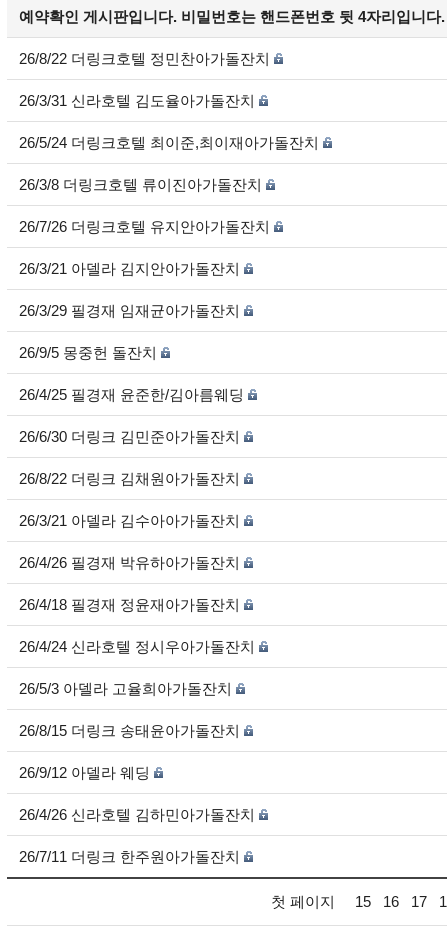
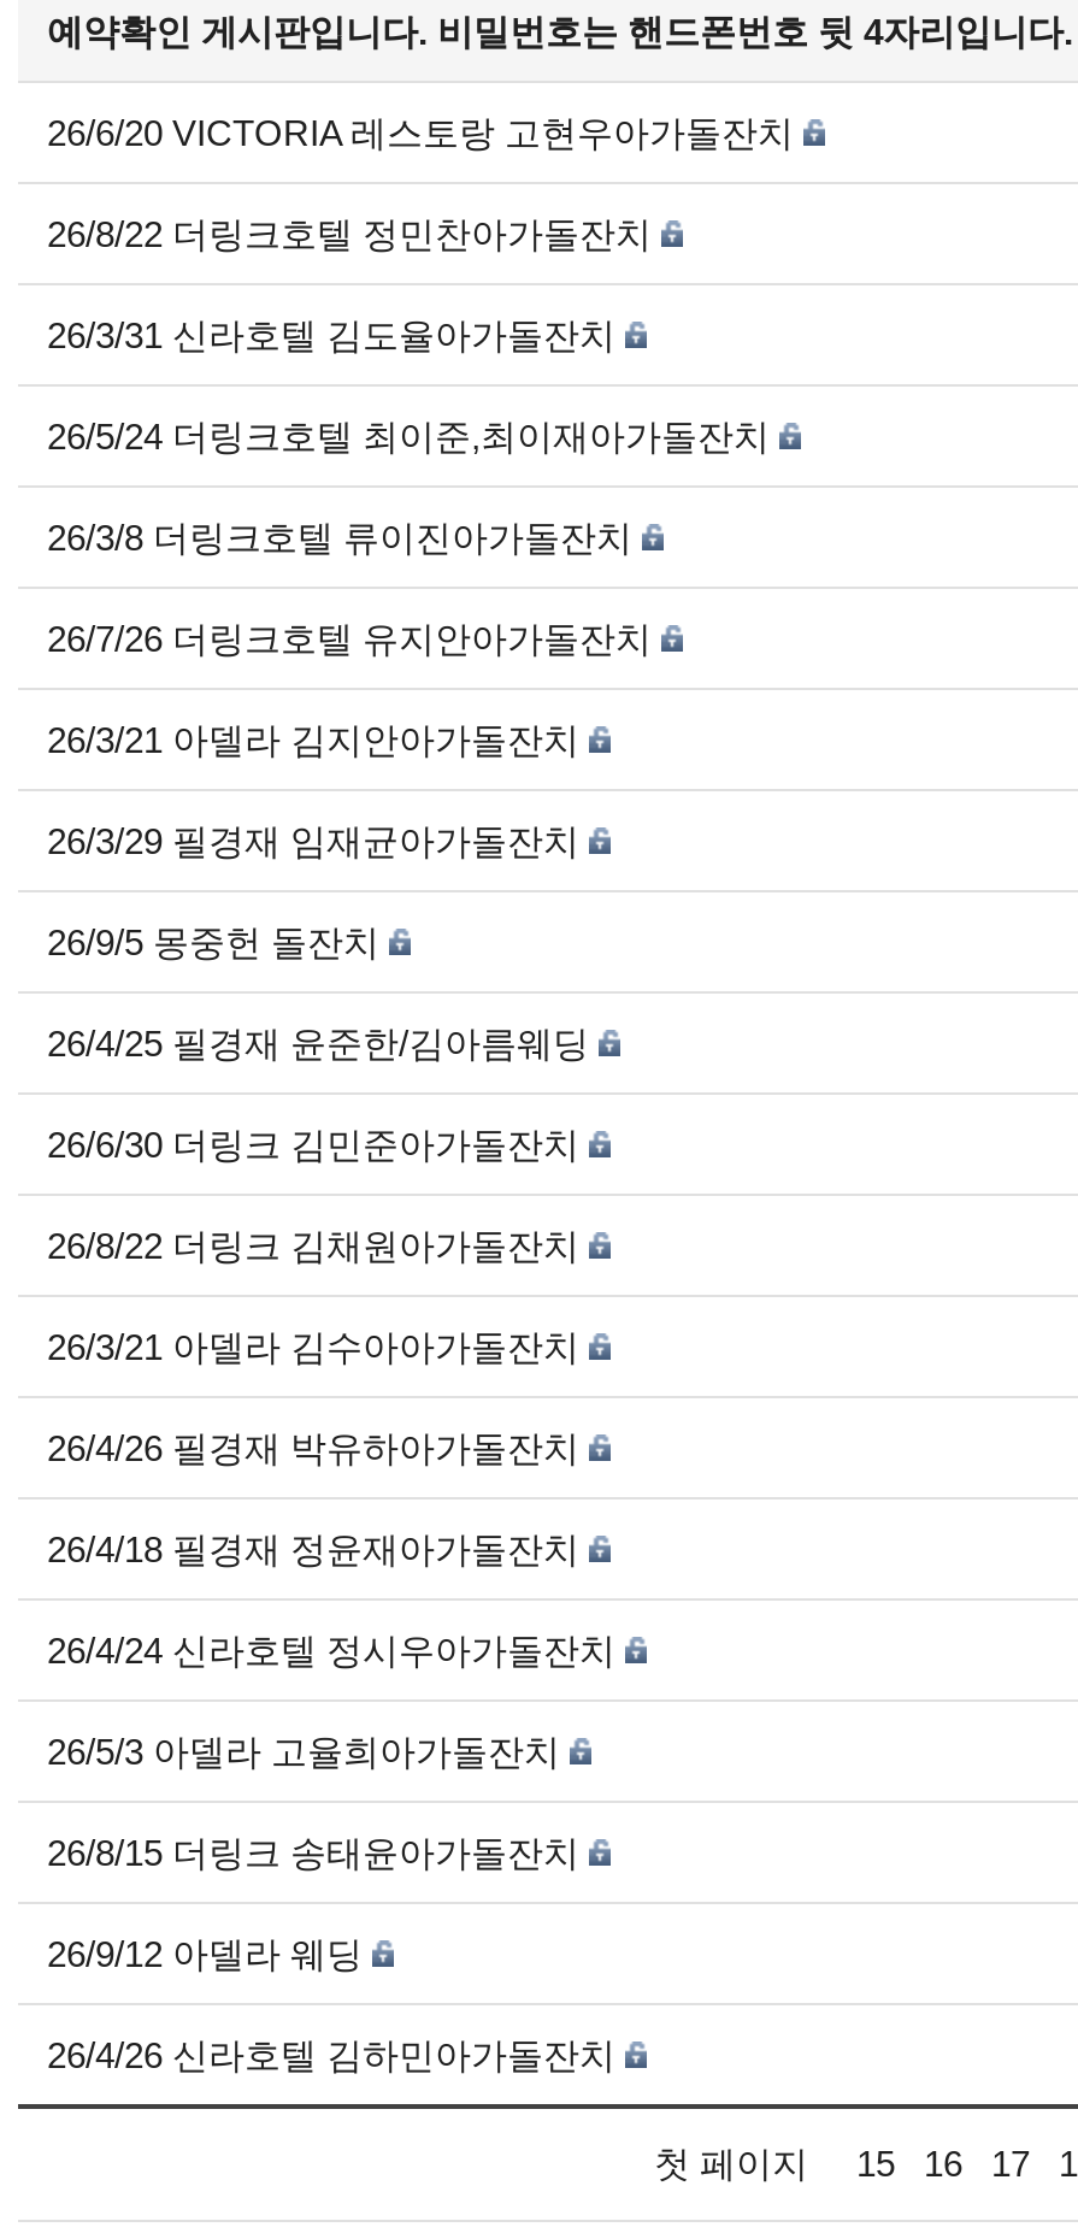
+ 26/6/20 VICTORIA 레스토랑 고현우아가돌잔치

moved down: 26/8/22 더링크호텔 정민찬아가돌잔치 | 26/3/31 신라호텔 김도율아가돌잔치 | 26/5/24 더링크호텔 최이준,최이재아가돌잔치 | ... | 26/9/12 아델라 웨딩 | 26/4/26 신라호텔 김하민아가돌잔치

- 26/7/11 더링크 한주원아가돌잔치
